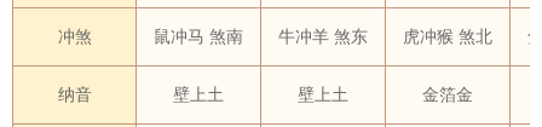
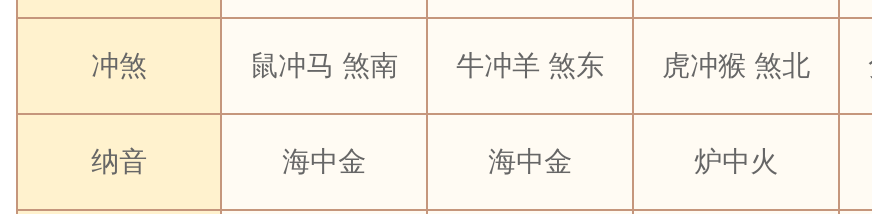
- 壁上土
- 壁上土
- 金箔金
+ 海中金
+ 海中金
+ 炉中火
